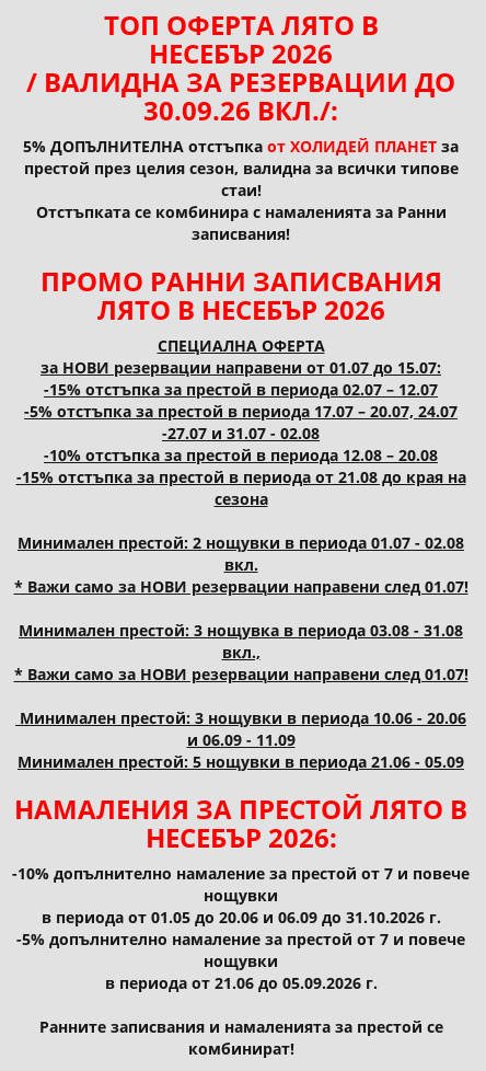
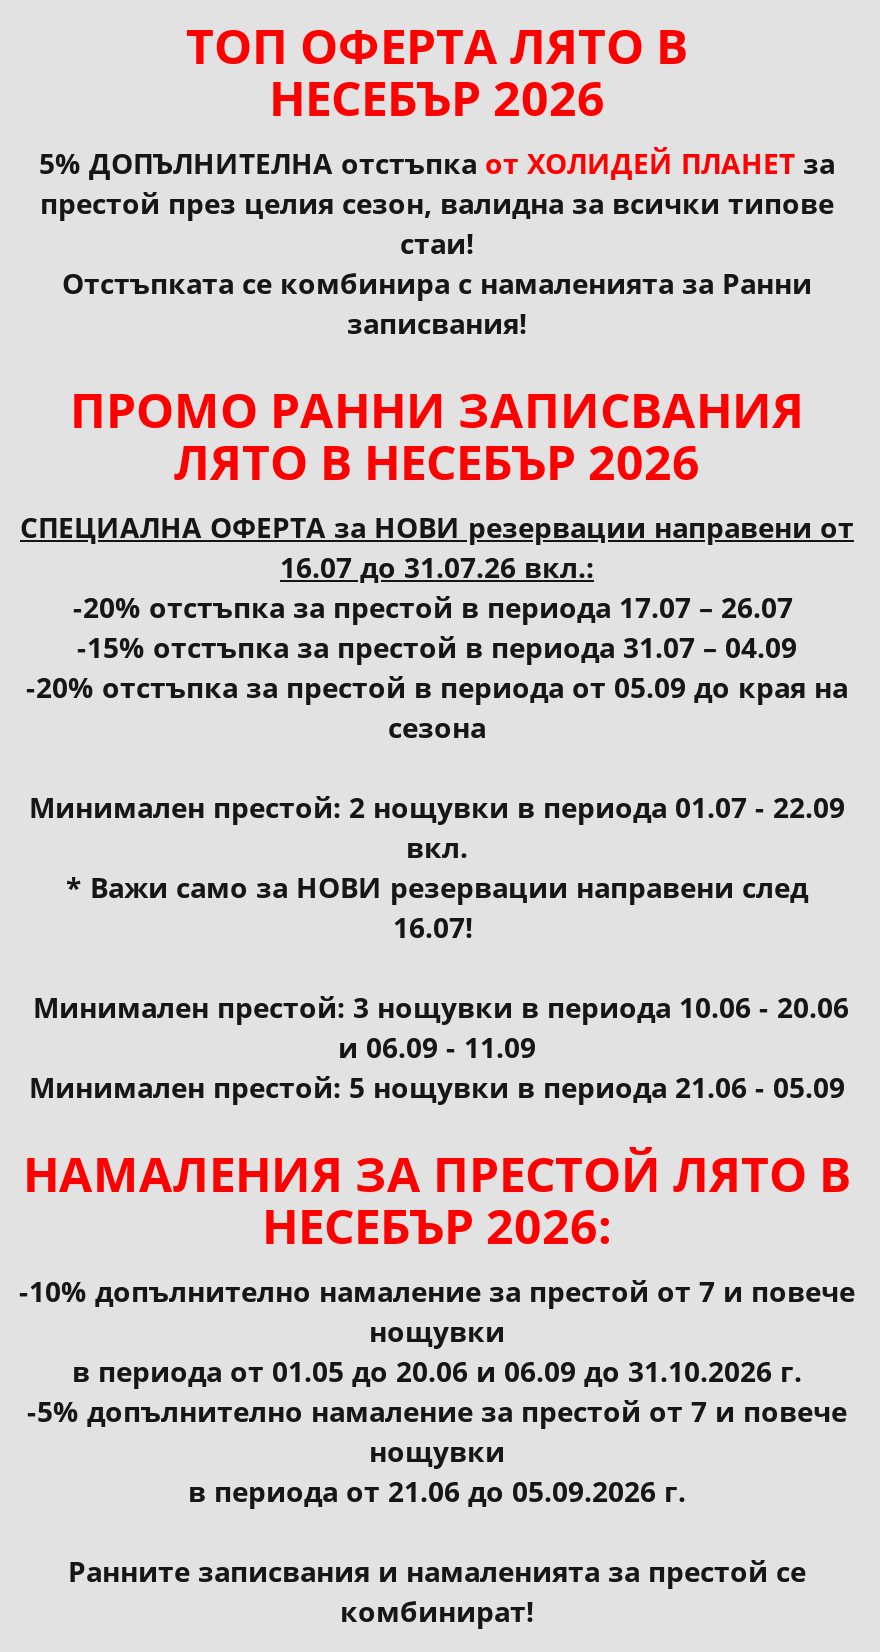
- / ВАЛИДНА ЗА РЕЗЕРВАЦИИ ДО
- 30.09.26 ВКЛ./:

- СПЕЦИАЛНА ОФЕРТА
- за НОВИ резервации направени от 01.07 до 15.07:
- -15% отстъпка за престой в периода 02.07 – 12.07
- -5% отстъпка за престой в периода 17.07 – 20.07, 24.07
- -27.07 и 31.07 - 02.08
- -10% отстъпка за престой в периода 12.08 – 20.08
- -15% отстъпка за престой в периода от 21.08 до края на
+ СПЕЦИАЛНА ОФЕРТА за НОВИ резервации направени от
+ 16.07 до 31.07.26 вкл.:
+ -20% отстъпка за престой в периода 17.07 – 26.07
+ -15% отстъпка за престой в периода 31.07 – 04.09
+ -20% отстъпка за престой в периода от 05.09 до края на

- Минимален престой: 2 нощувки в периода 01.07 - 02.08
+ Минимален престой: 2 нощувки в периода 01.07 - 22.09

- * Важи само за НОВИ резервации направени след 01.07!
- Минимален престой: 3 нощувка в периода 03.08 - 31.08
- вкл.,
- * Важи само за НОВИ резервации направени след 01.07!
+ * Важи само за НОВИ резервации направени след
+ 16.07!
